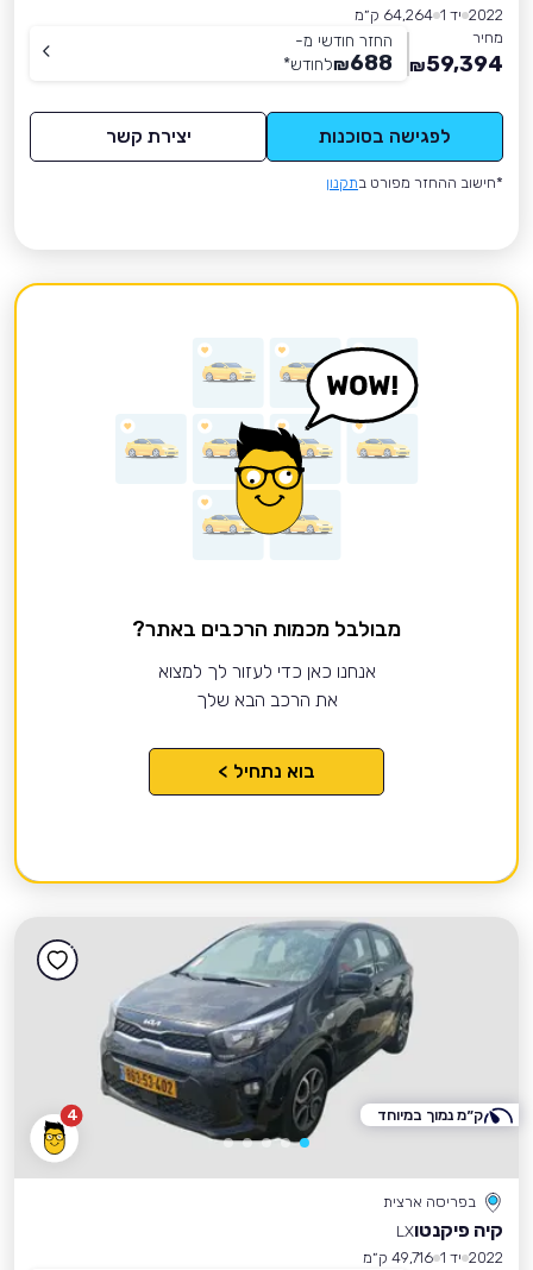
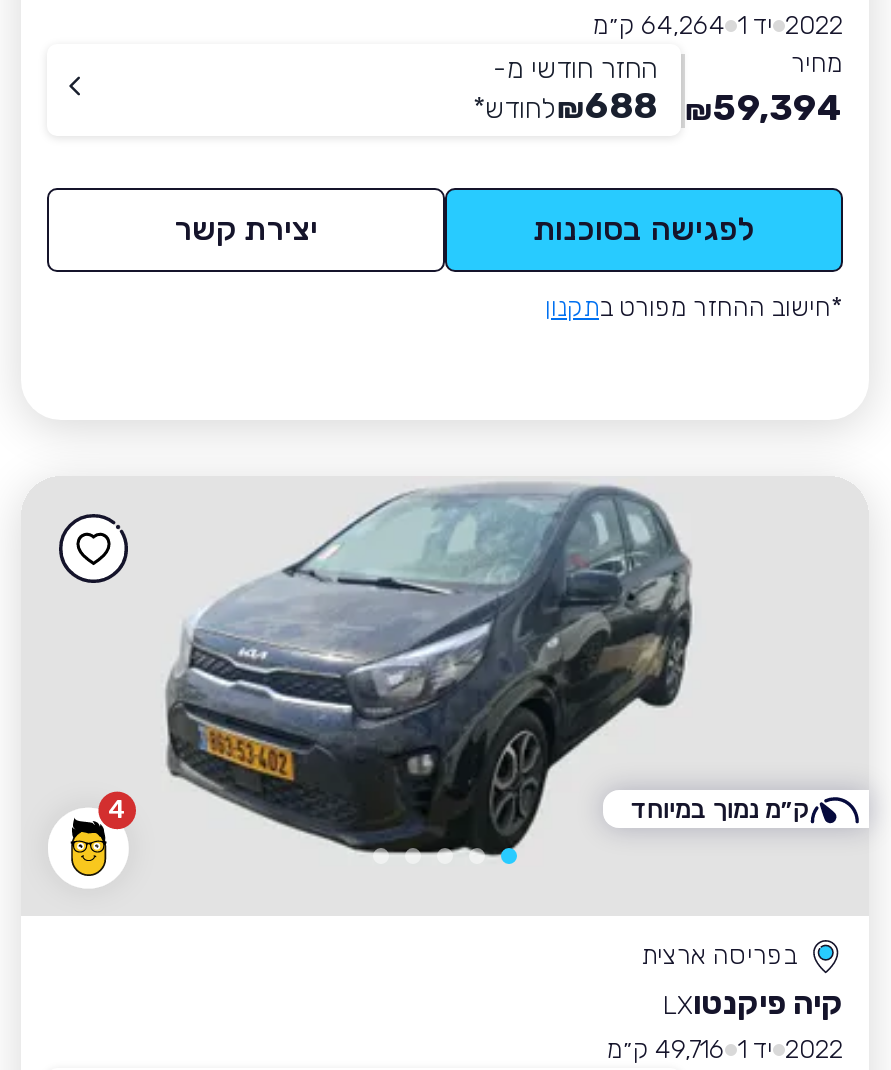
- [image]
- מבולבל מכמות הרכבים באתר?
- אנחנו כאן כדי לעזור לך למצוא
- את הרכב הבא שלך
- בוא נתחיל >
